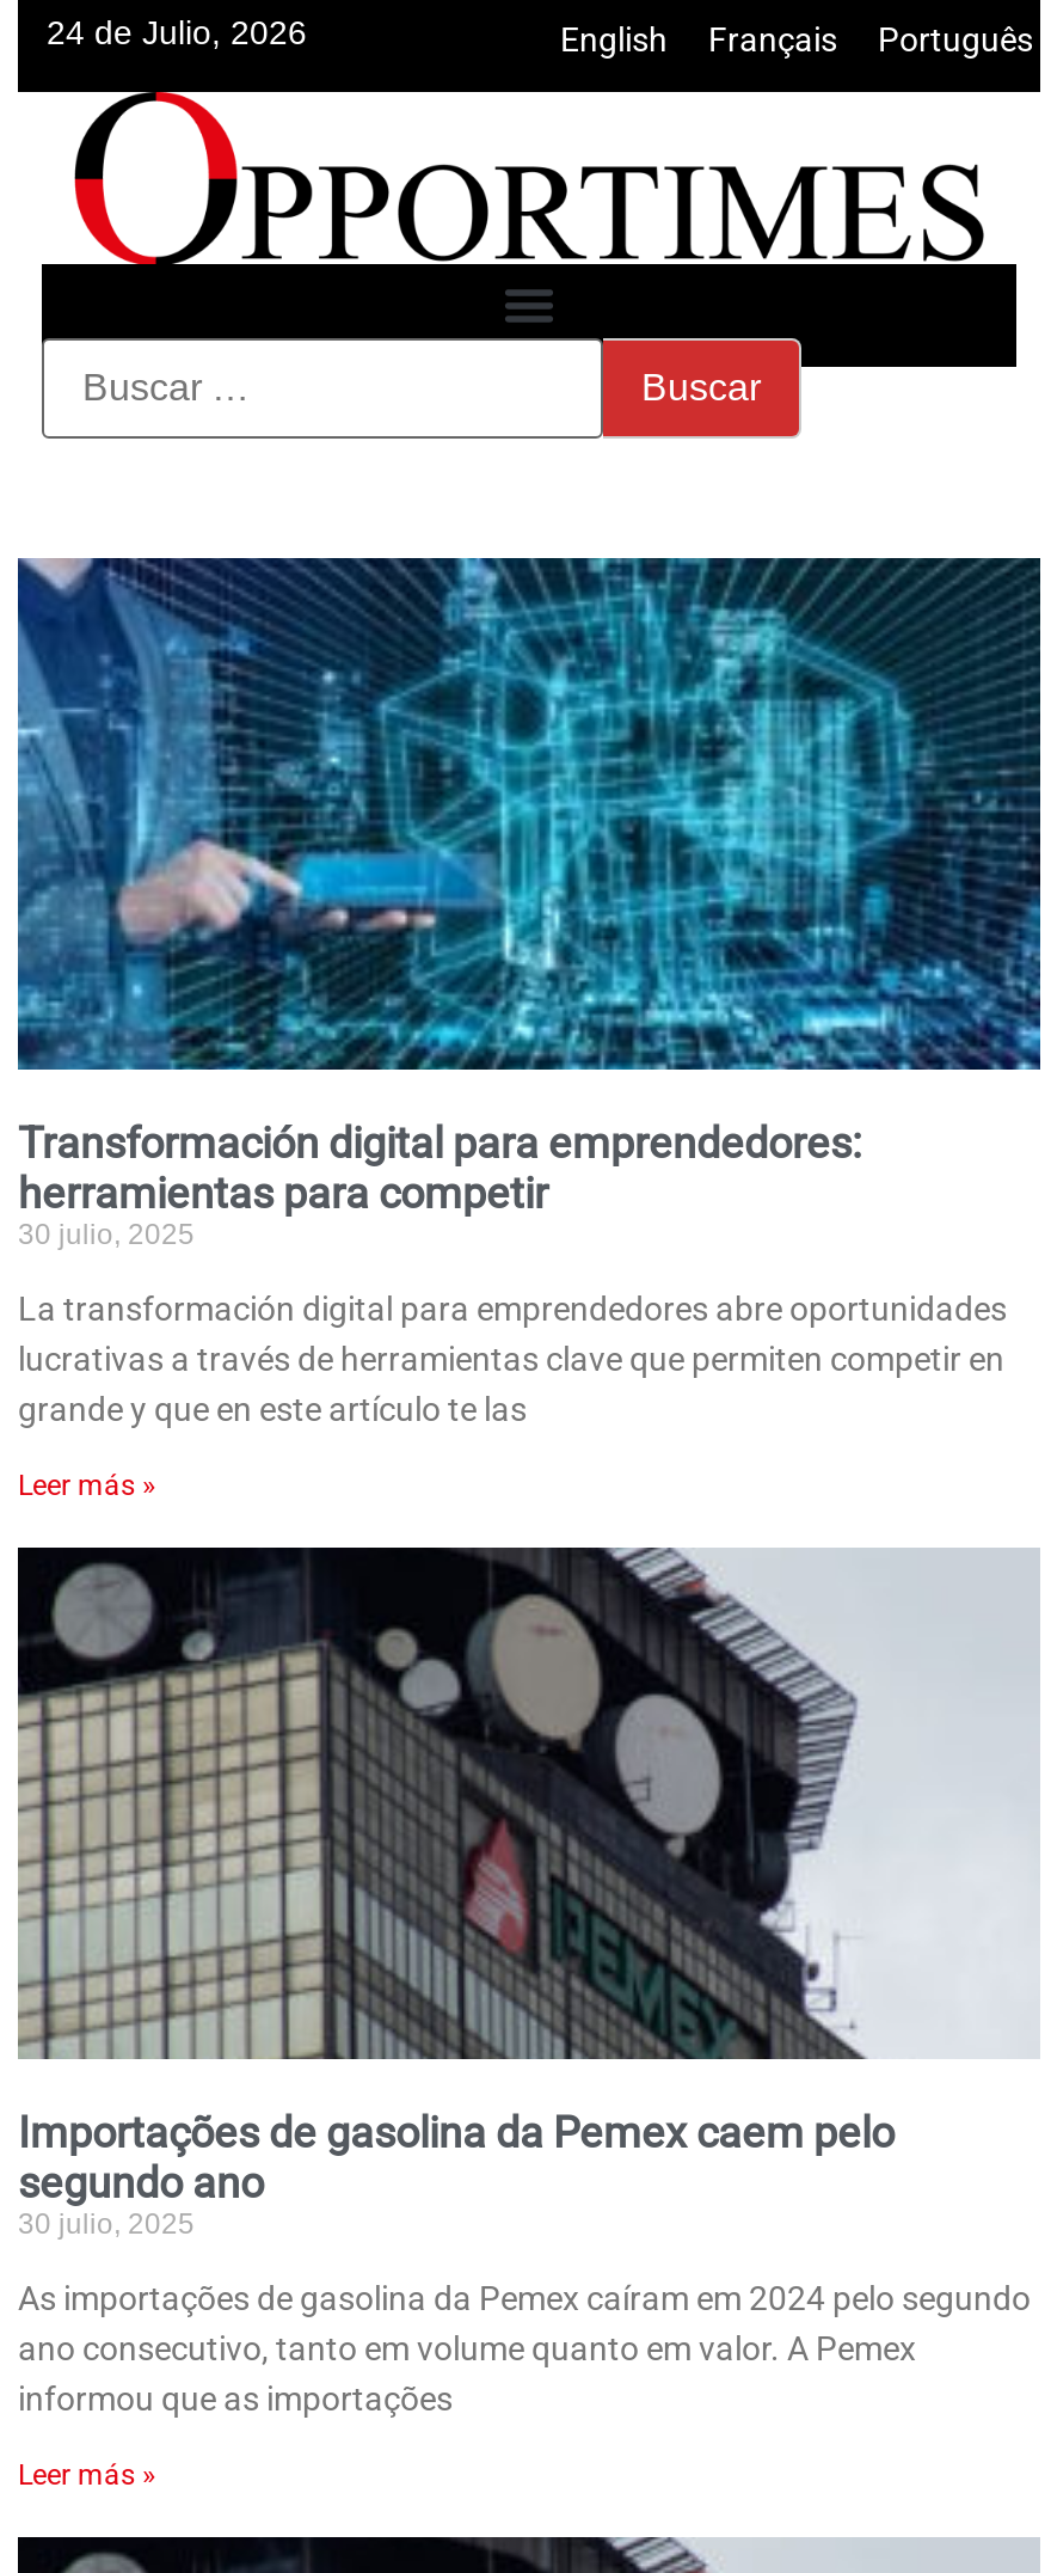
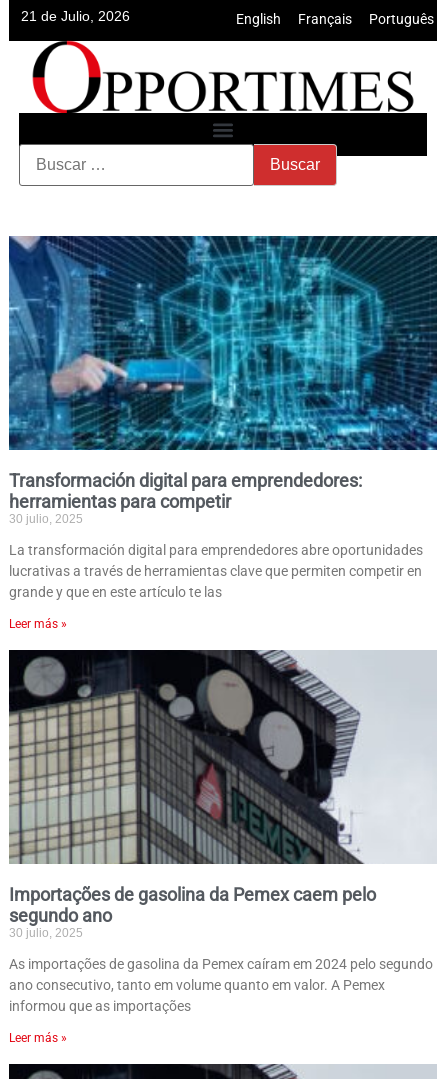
- 24 de Julio, 2026
+ 21 de Julio, 2026
